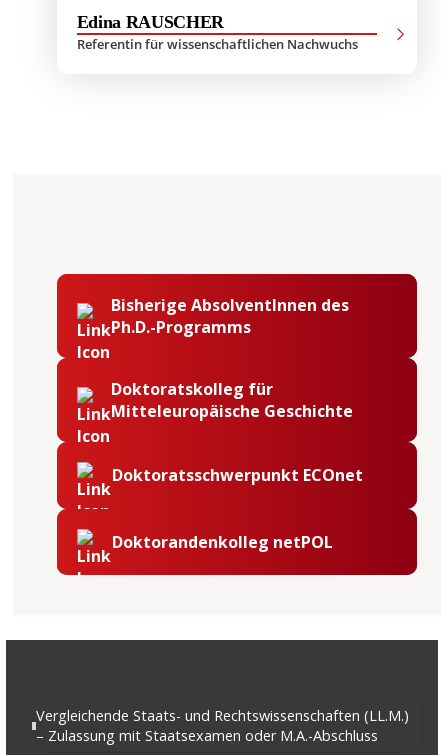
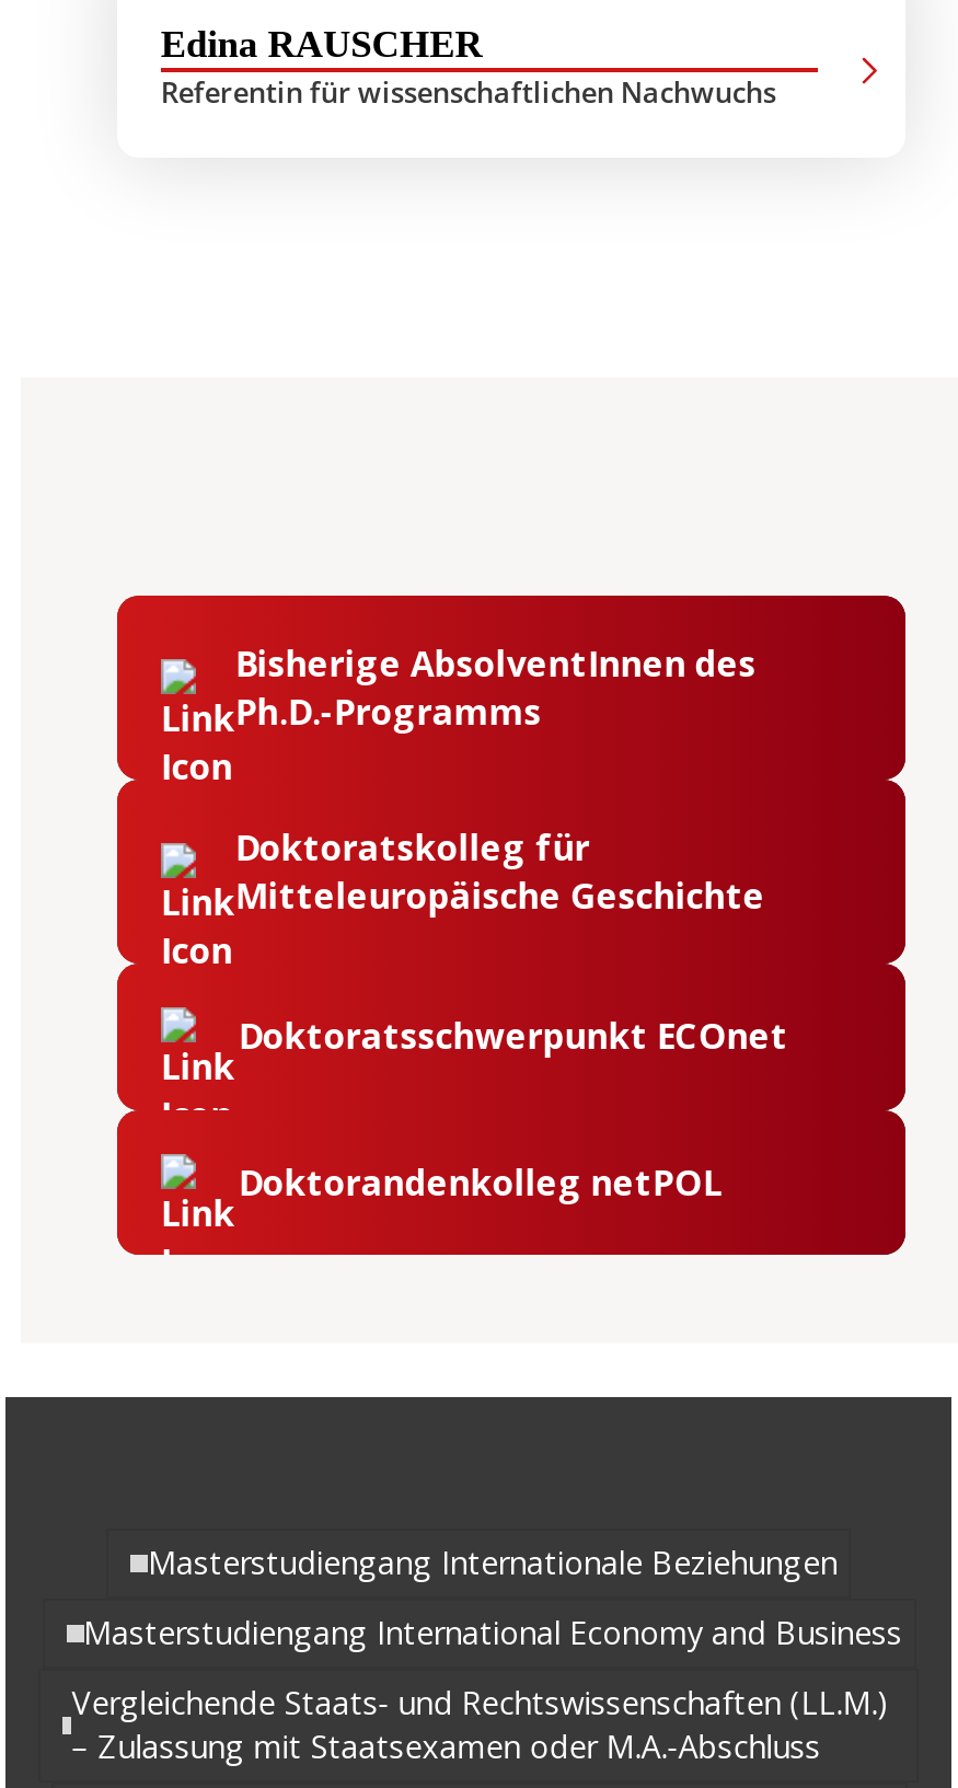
+ Masterstudiengang Internationale Beziehungen
+ Masterstudiengang International Economy and Business
